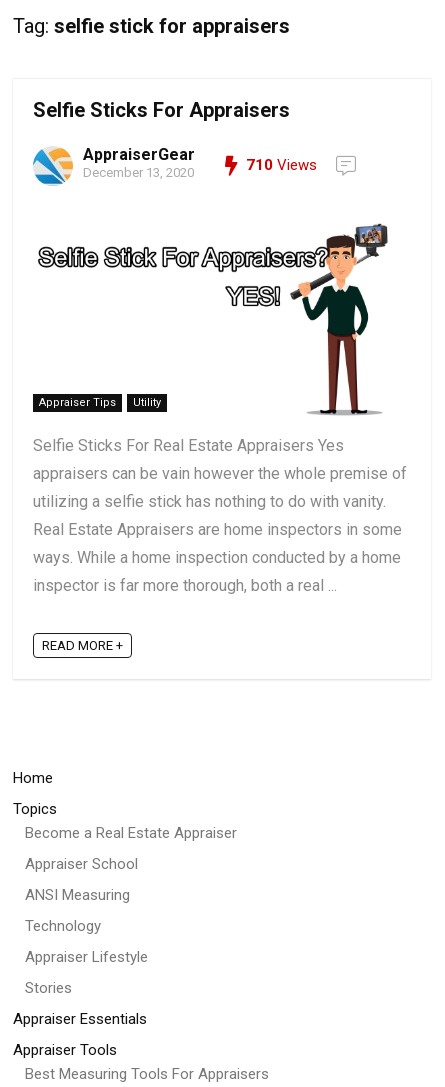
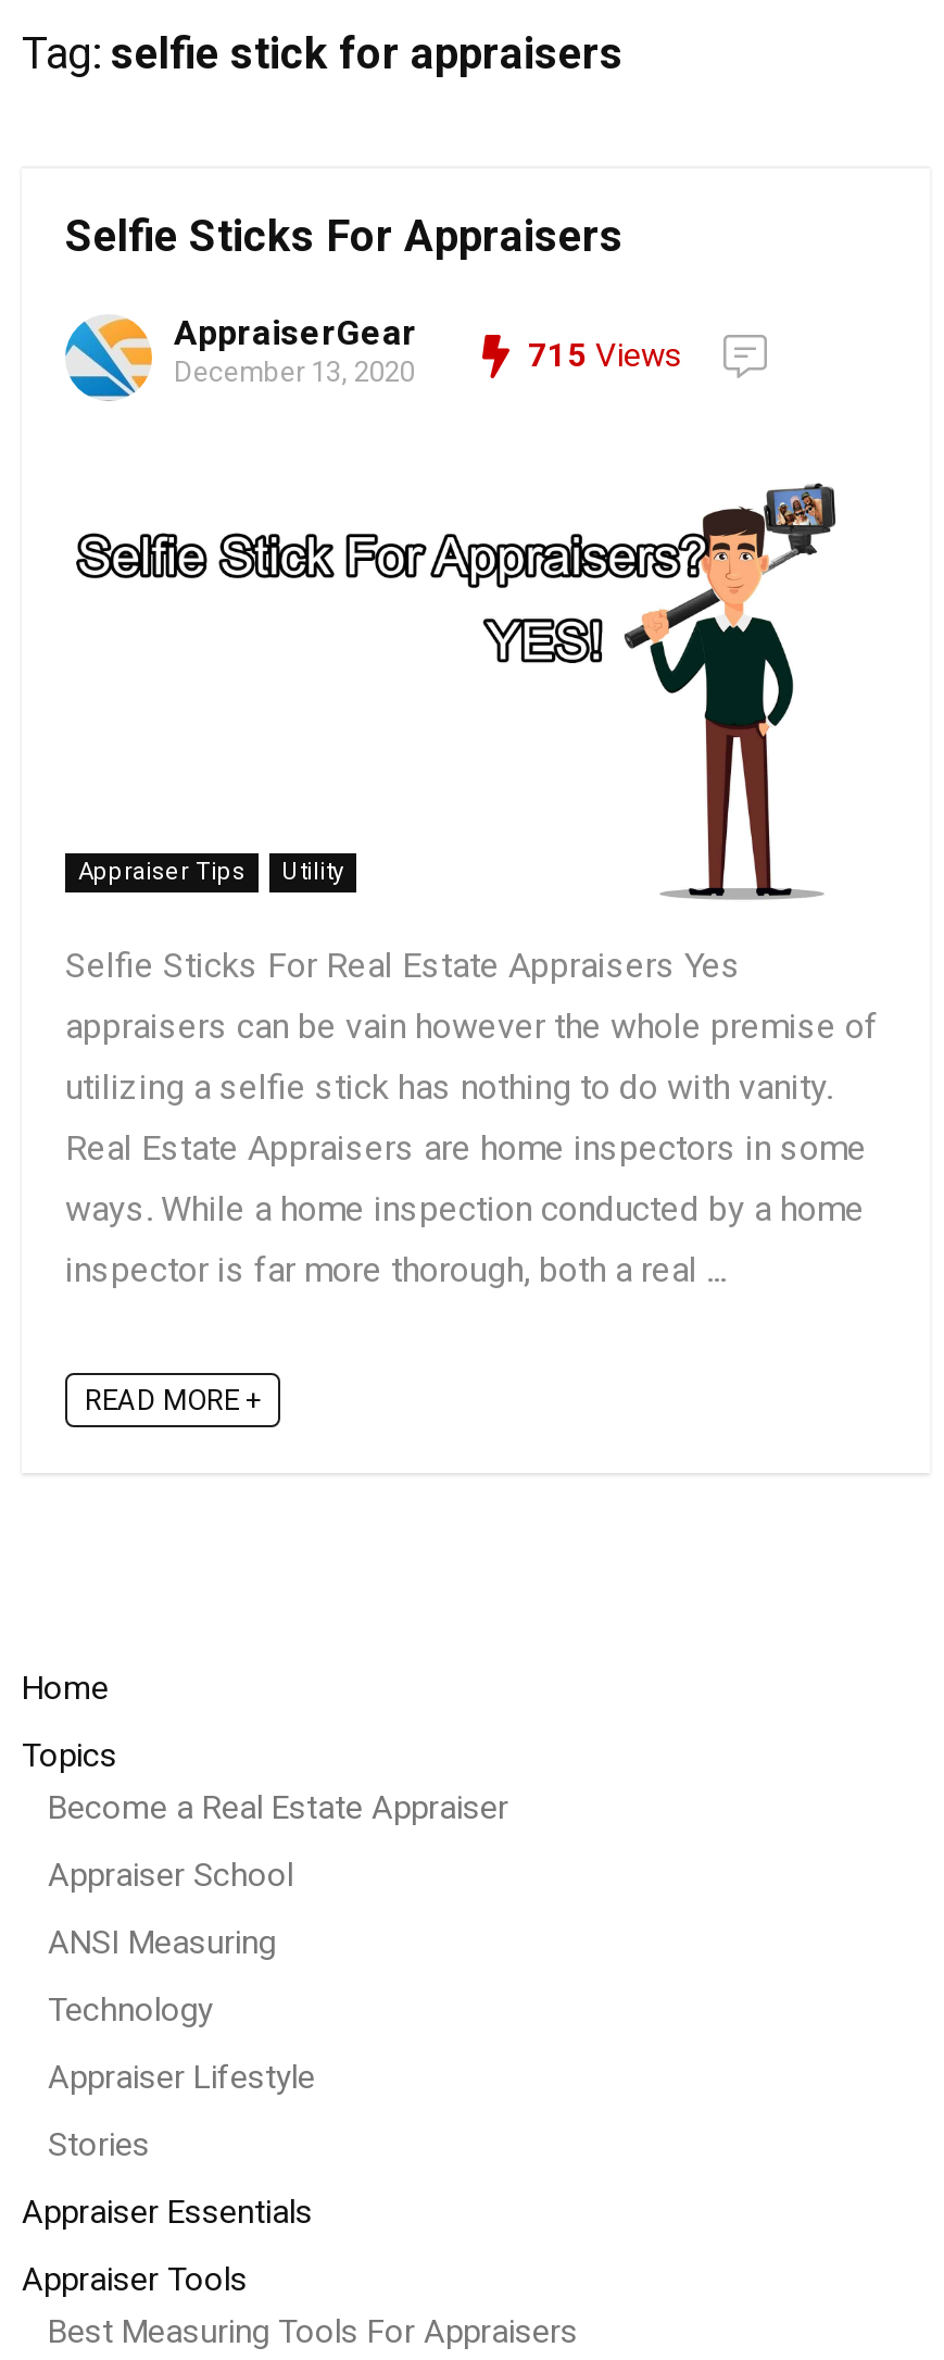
- 710 Views
+ 715 Views
